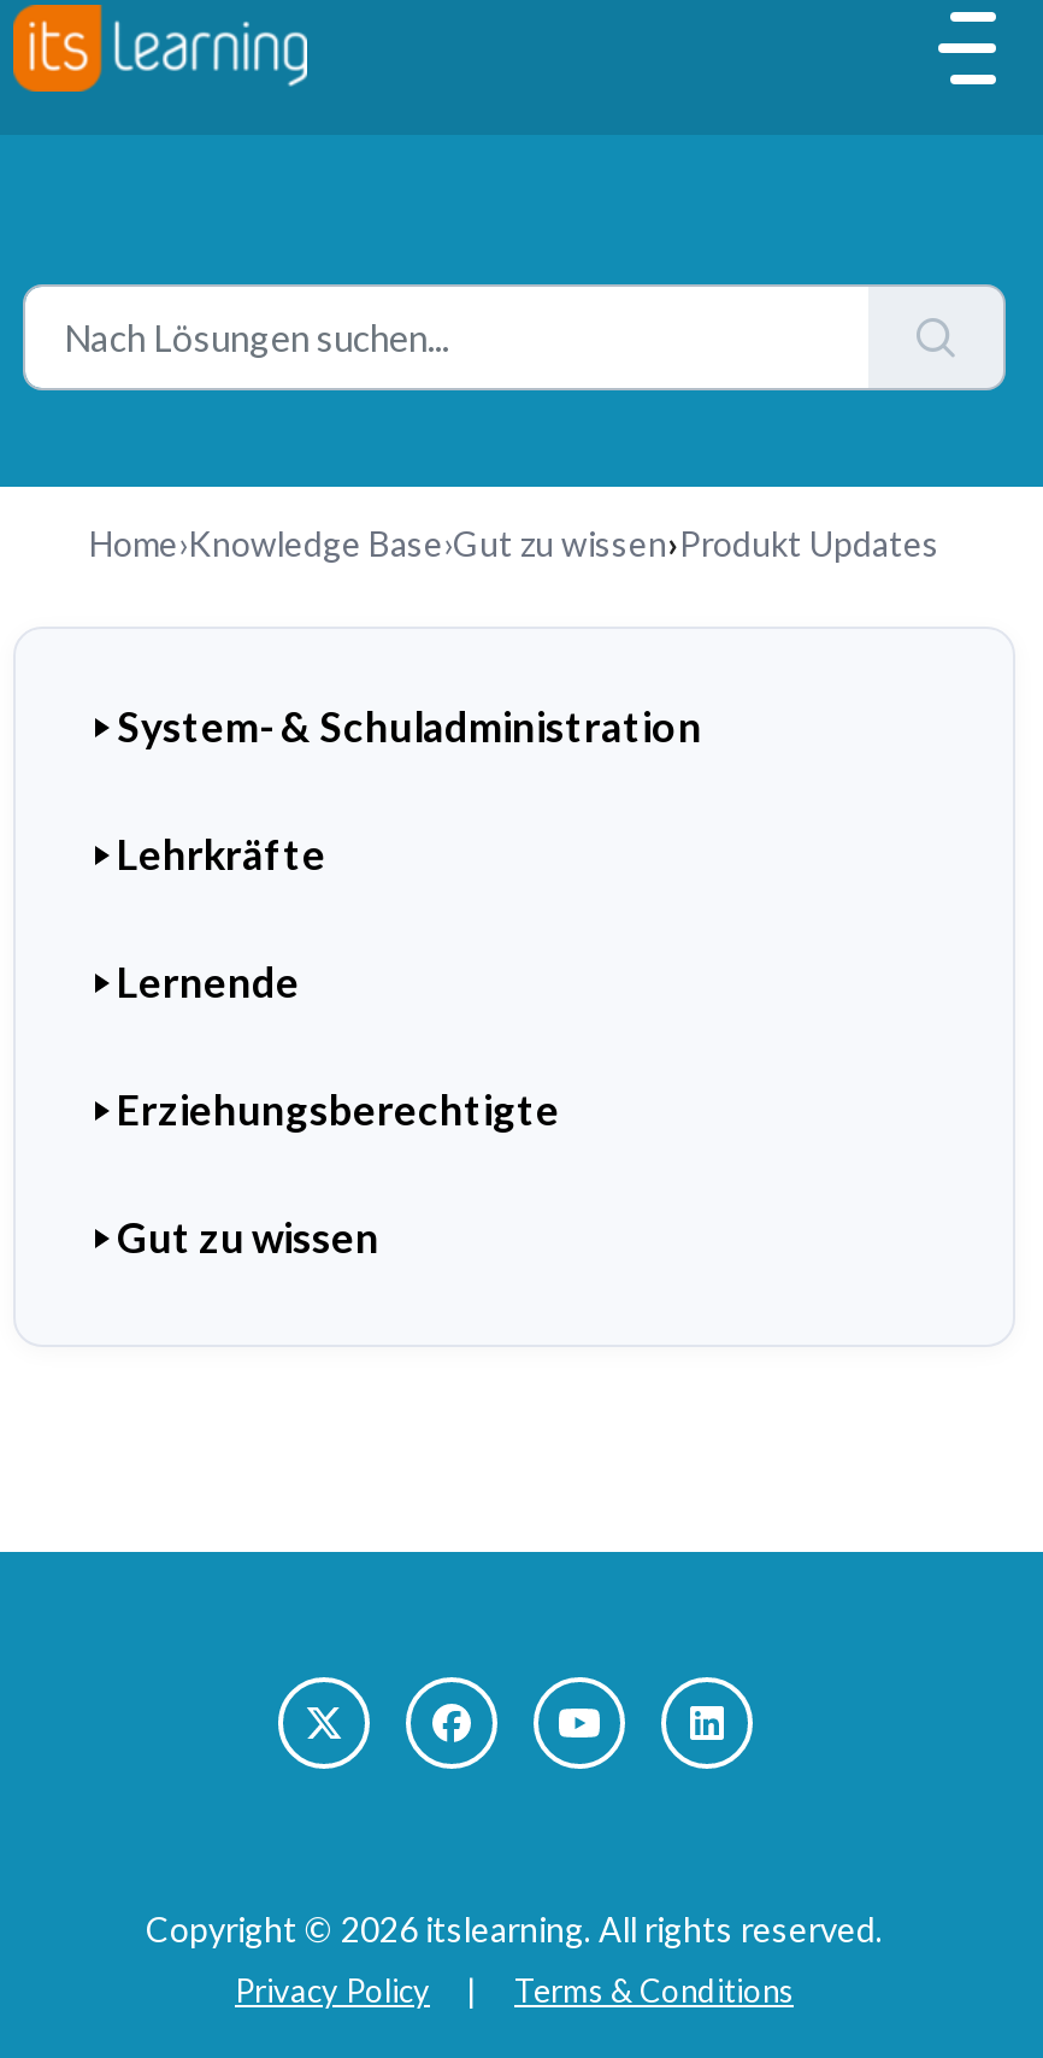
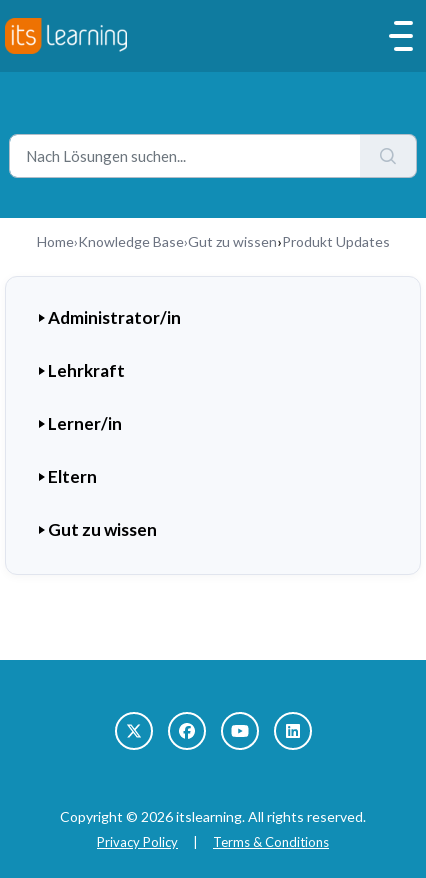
- System- & Schuladministration
+ Administrator/in

- Lehrkräfte
+ Lehrkraft

- Lernende
+ Lerner/in

- Erziehungsberechtigte
+ Eltern
